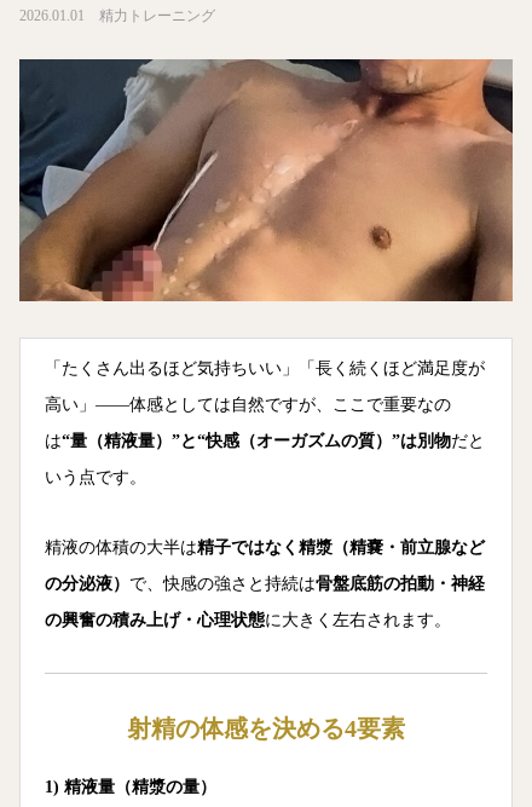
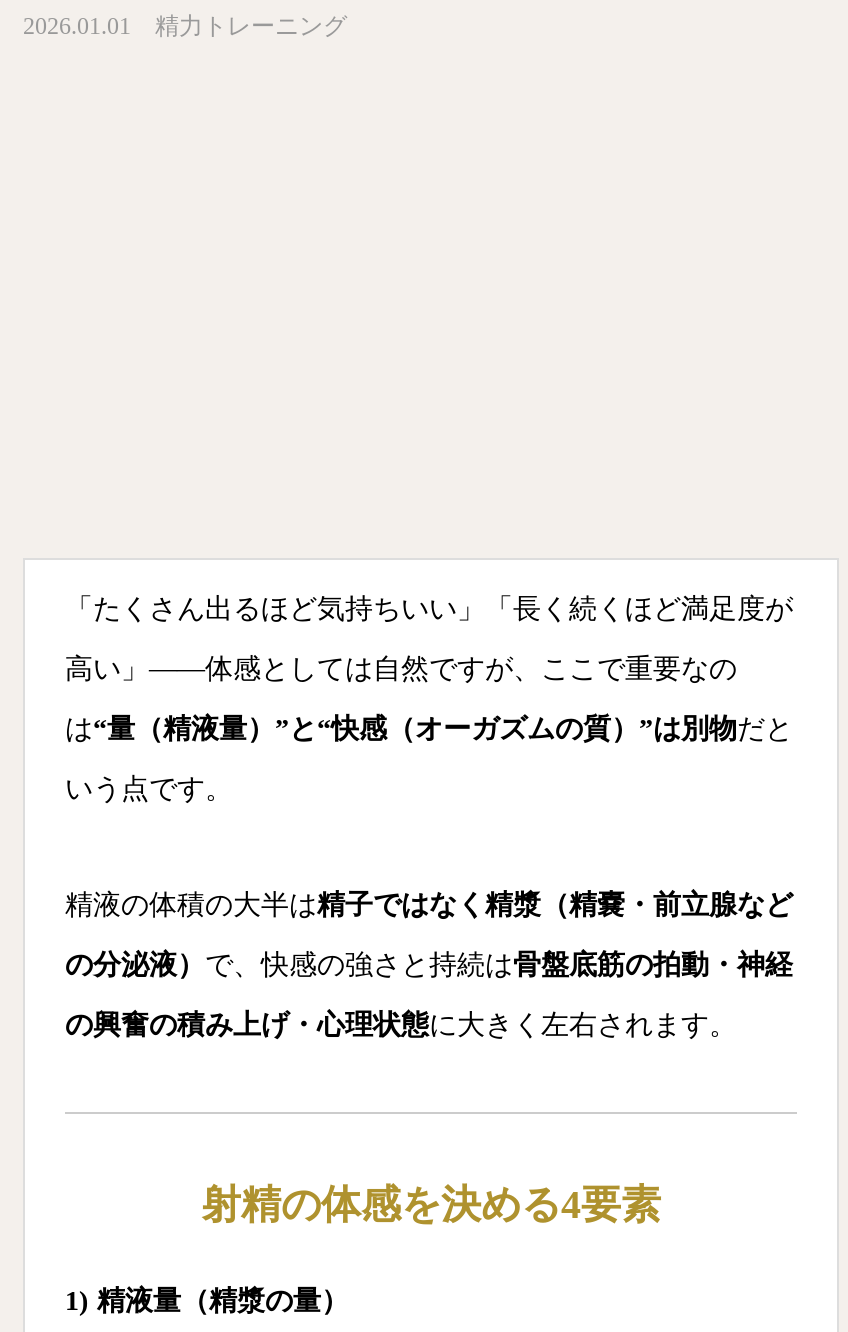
- [image]
